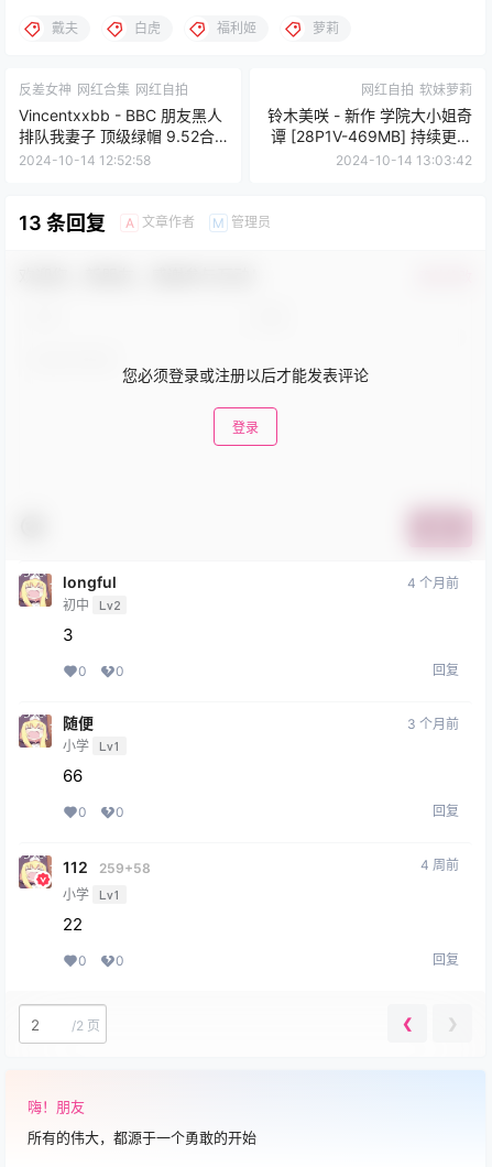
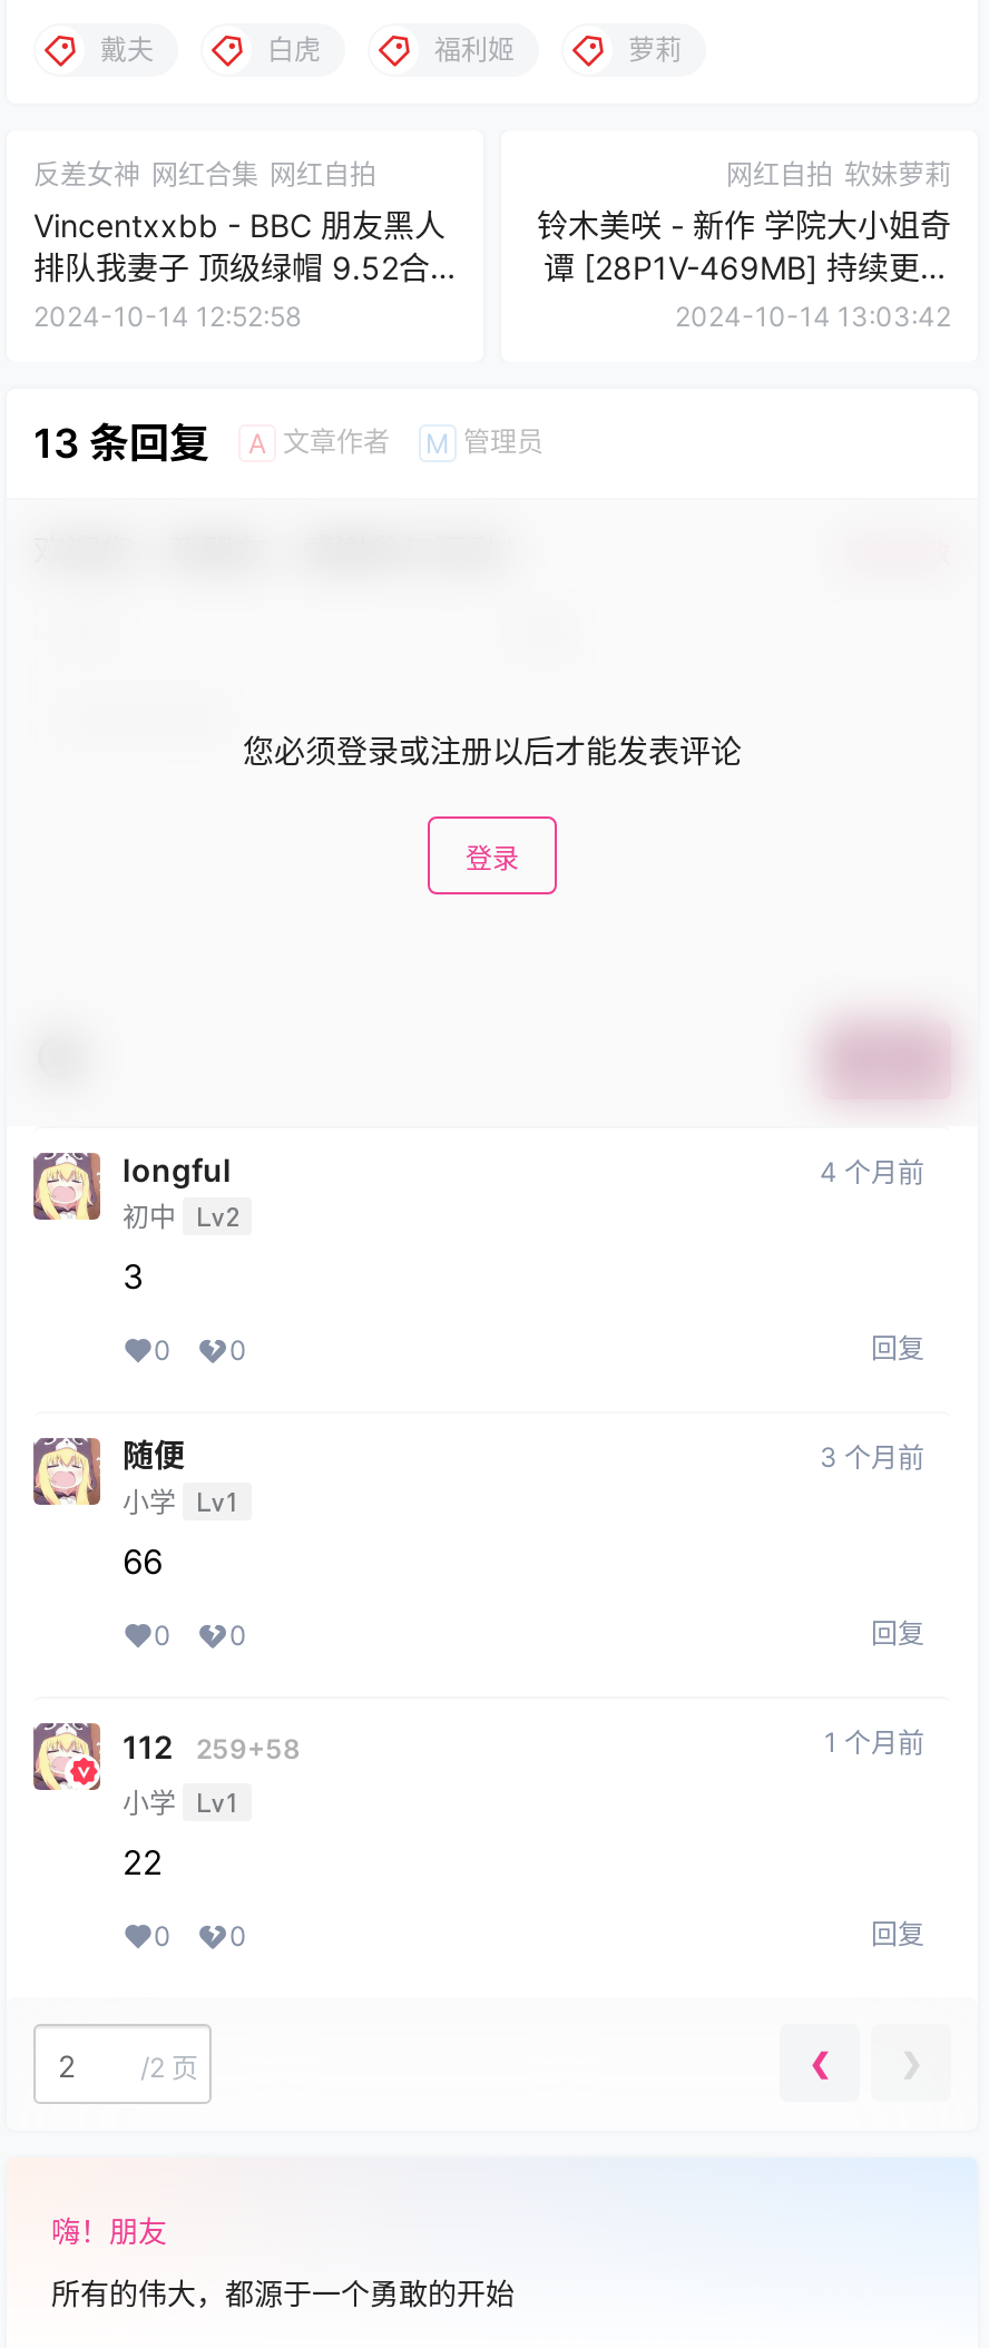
- 4 周前
+ 1 个月前
